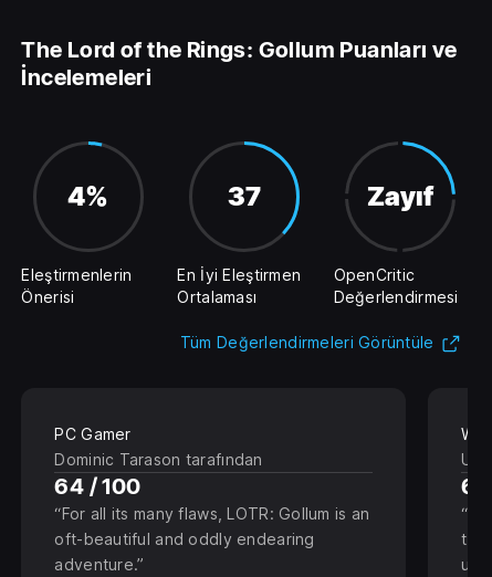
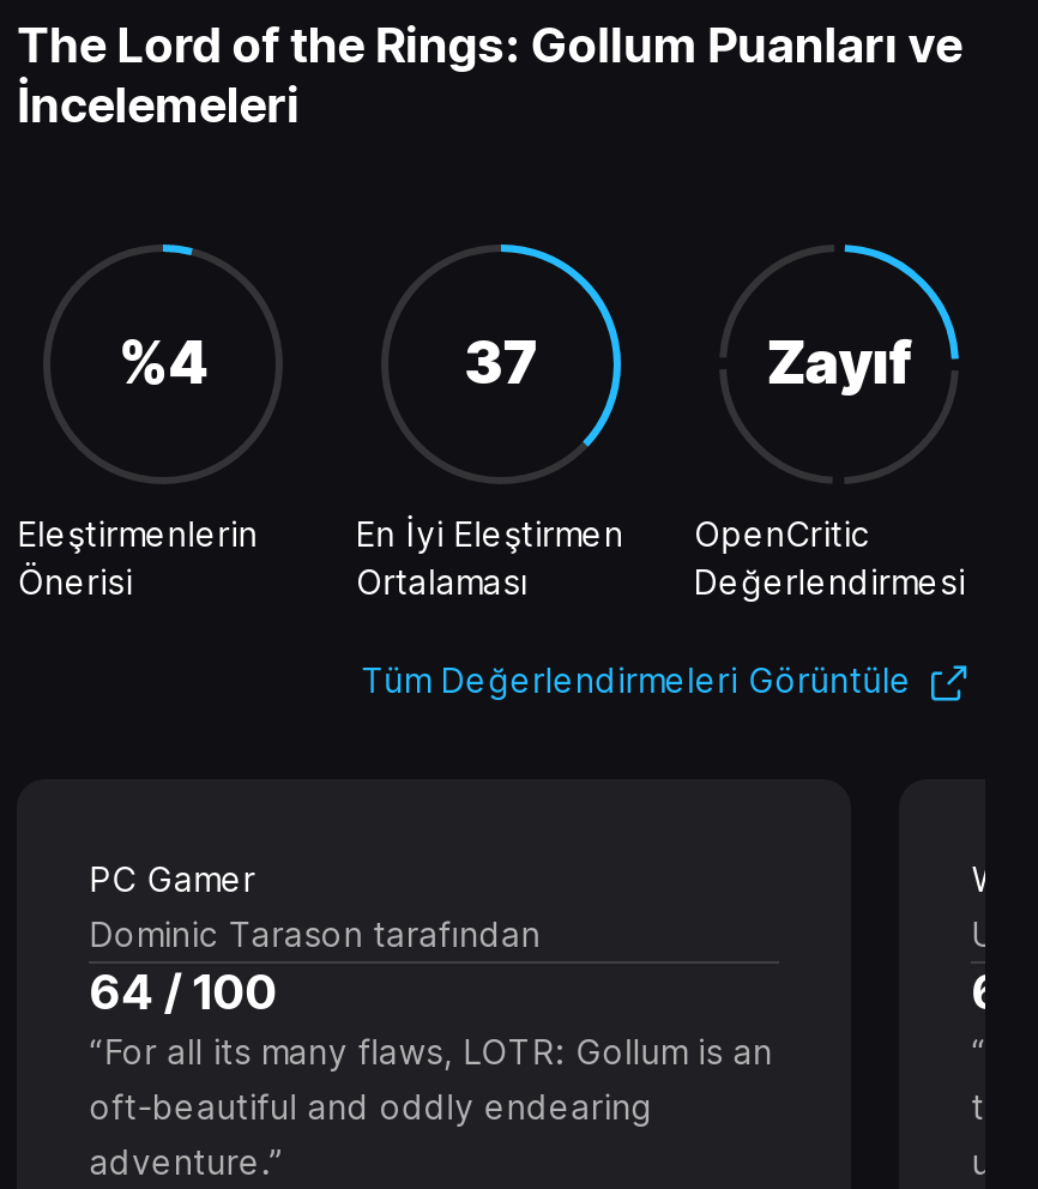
- 4%
+ %4
